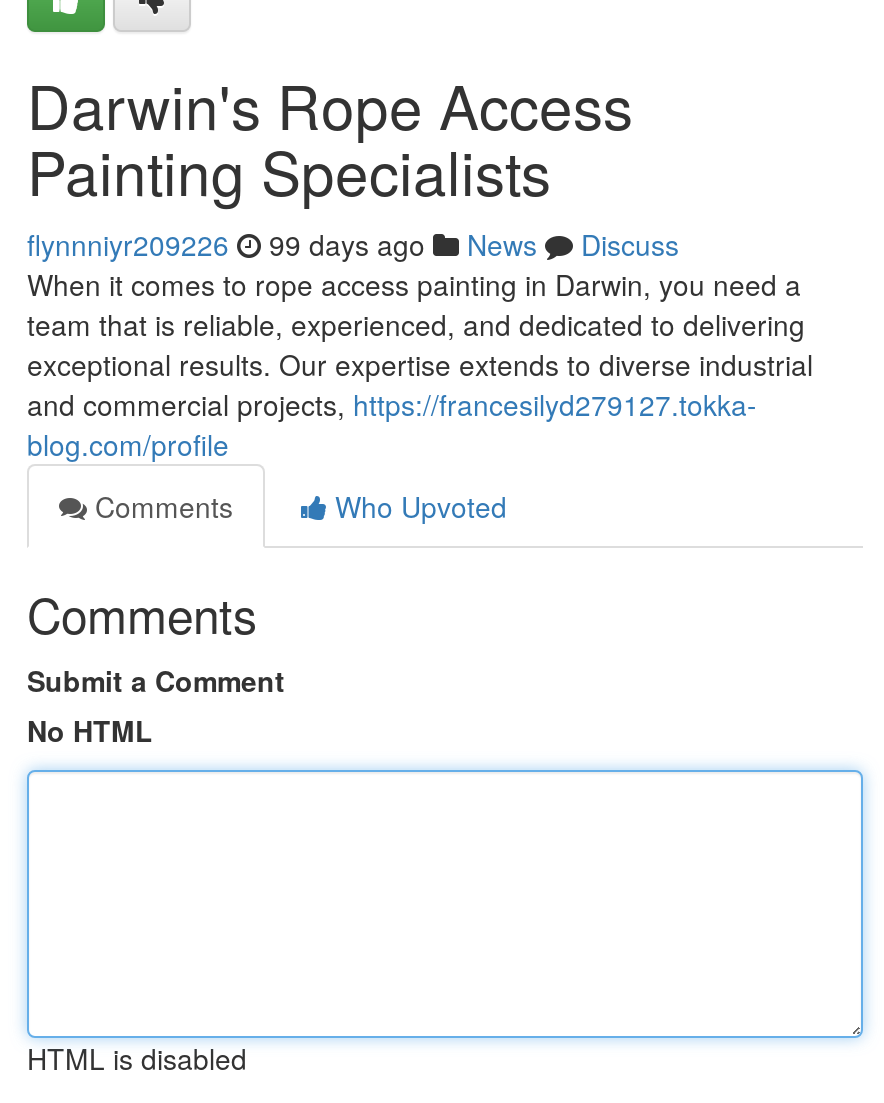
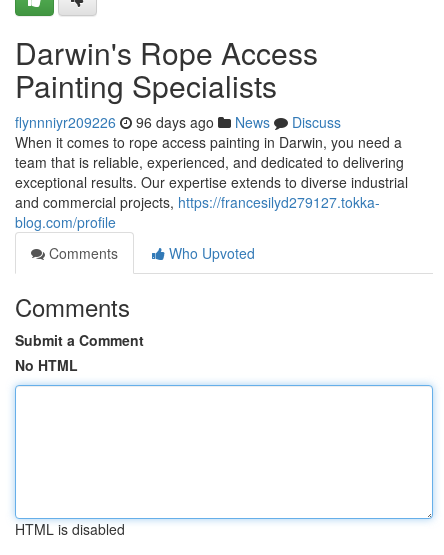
- flynnniyr209226 99 days ago News Discuss
+ flynnniyr209226 96 days ago News Discuss
